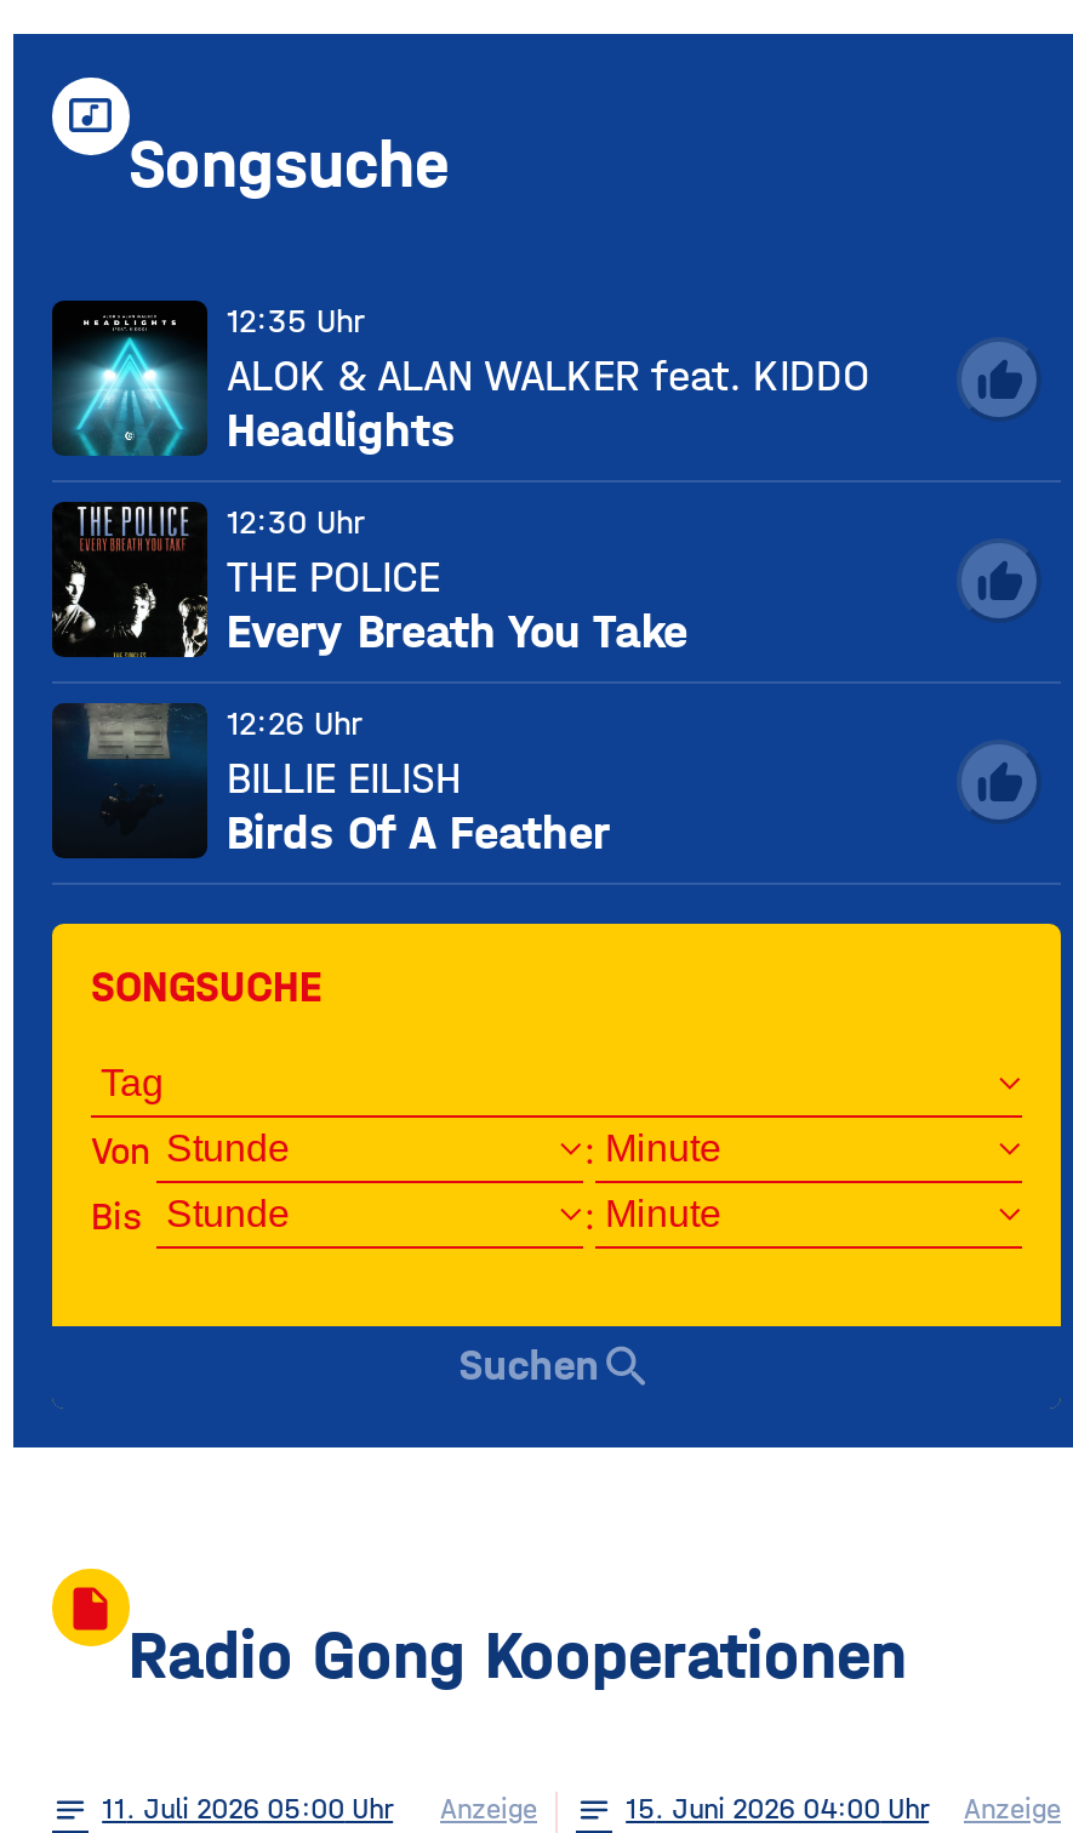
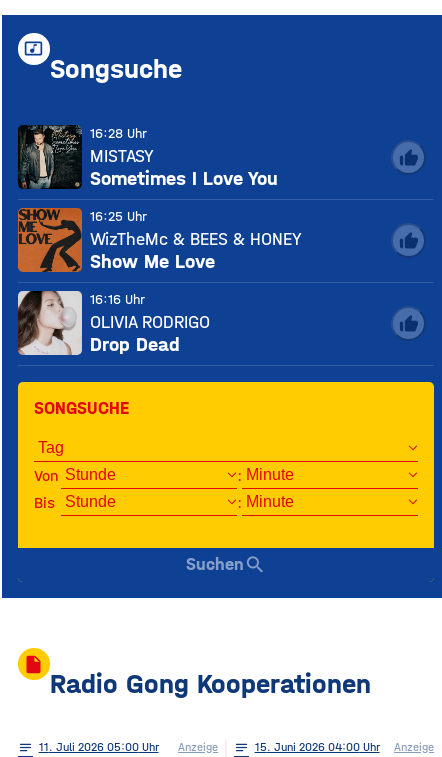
- [image]
- 12:35 Uhr
- ALOK & ALAN WALKER feat. KIDDO
- Headlights
+ [image]
+ 16:28 Uhr
+ MISTASY
+ Sometimes I Love You

- [image]
- 12:30 Uhr
- THE POLICE
- Every Breath You Take
+ [image]
+ 16:25 Uhr
+ WizTheMc & BEES & HONEY
+ Show Me Love

- [image]
- 12:26 Uhr
- BILLIE EILISH
- Birds Of A Feather
+ [image]
+ 16:16 Uhr
+ OLIVIA RODRIGO
+ Drop Dead
